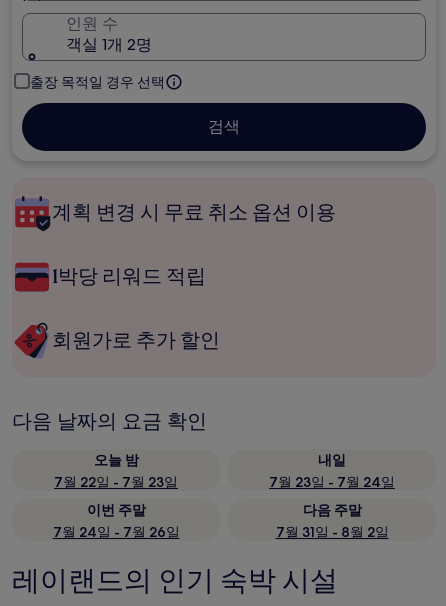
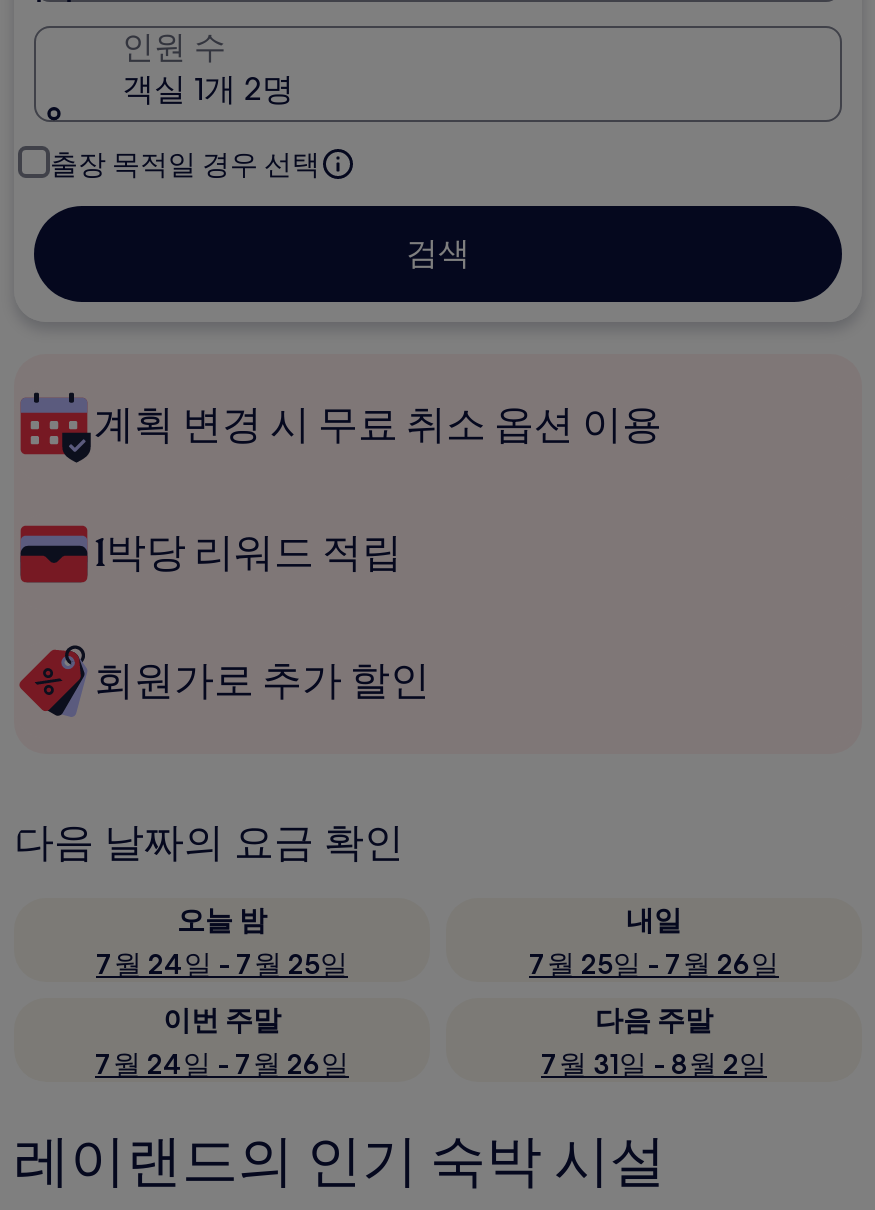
- 7월 22일 - 7월 23일
+ 7월 24일 - 7월 25일

- 7월 23일 - 7월 24일
+ 7월 25일 - 7월 26일
